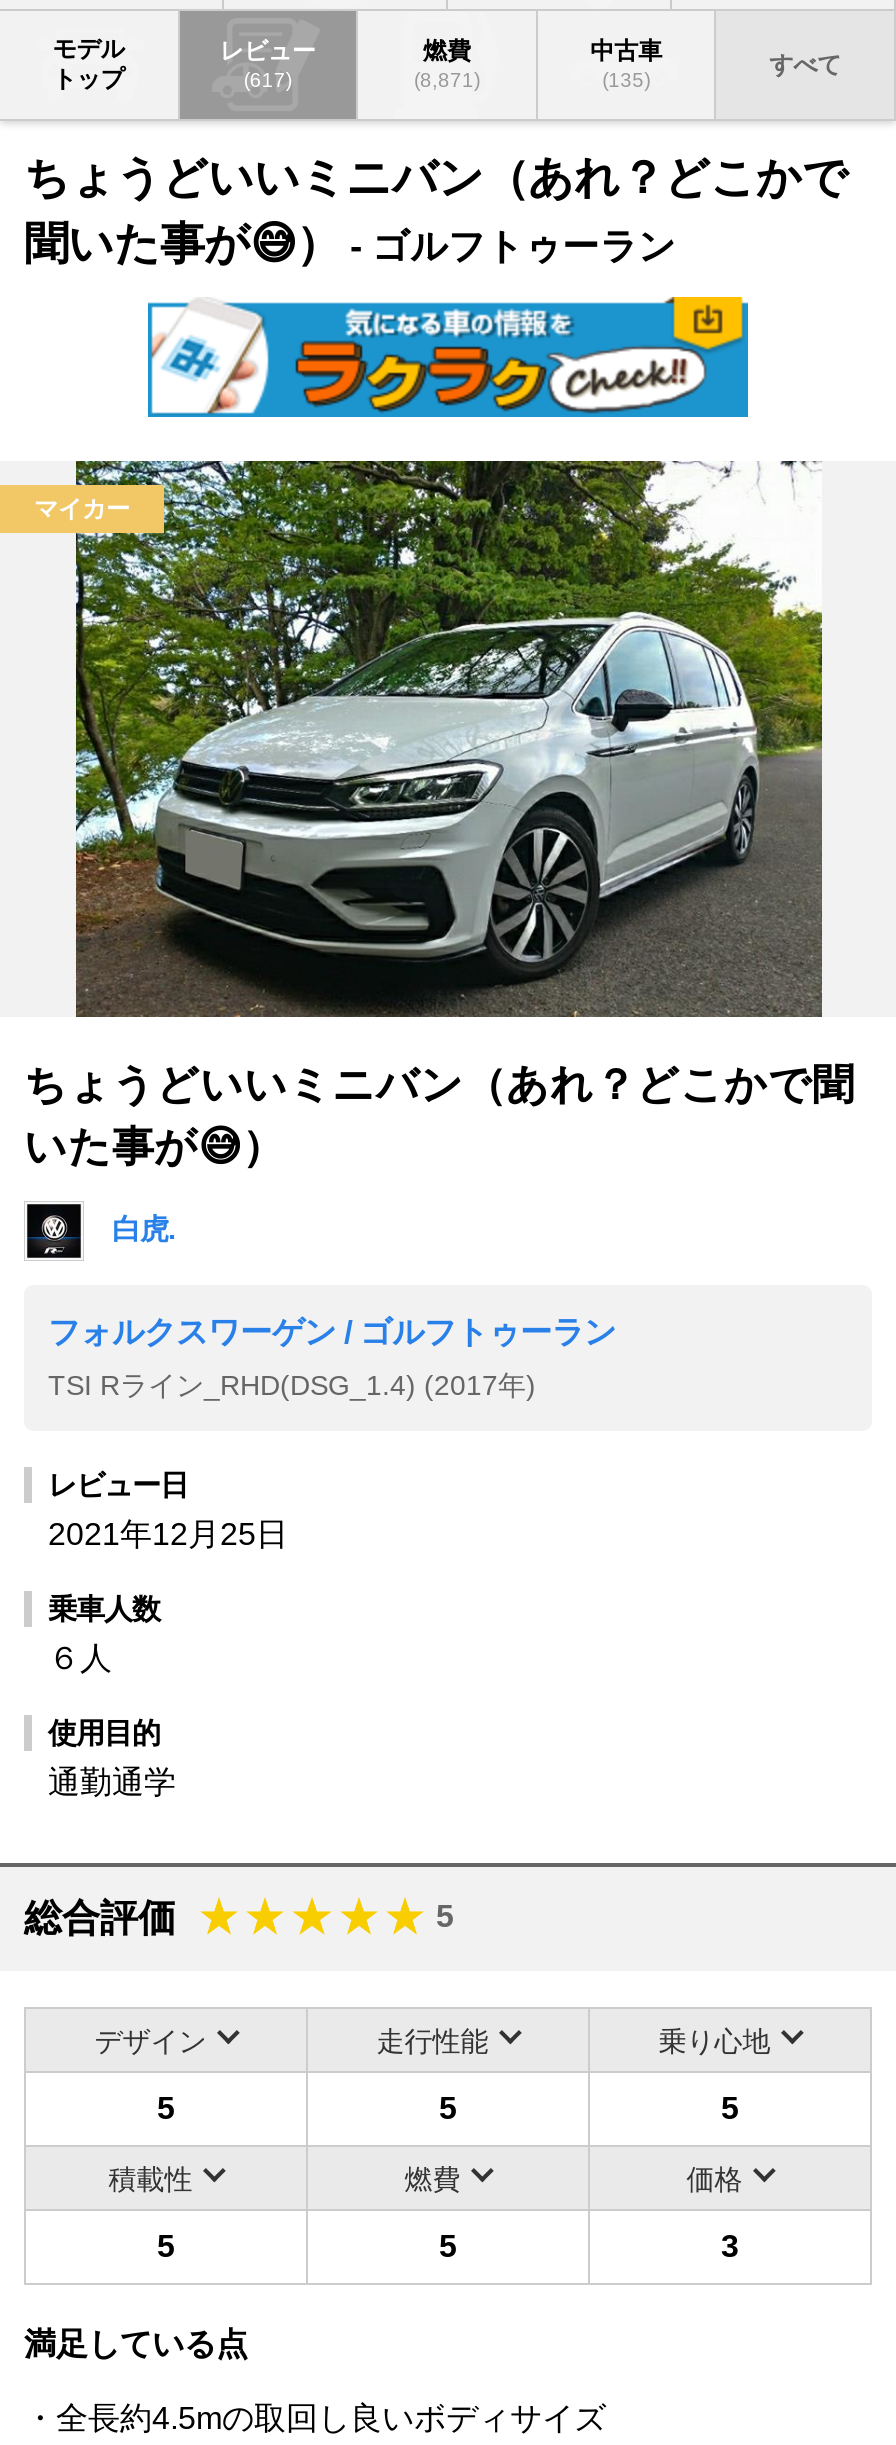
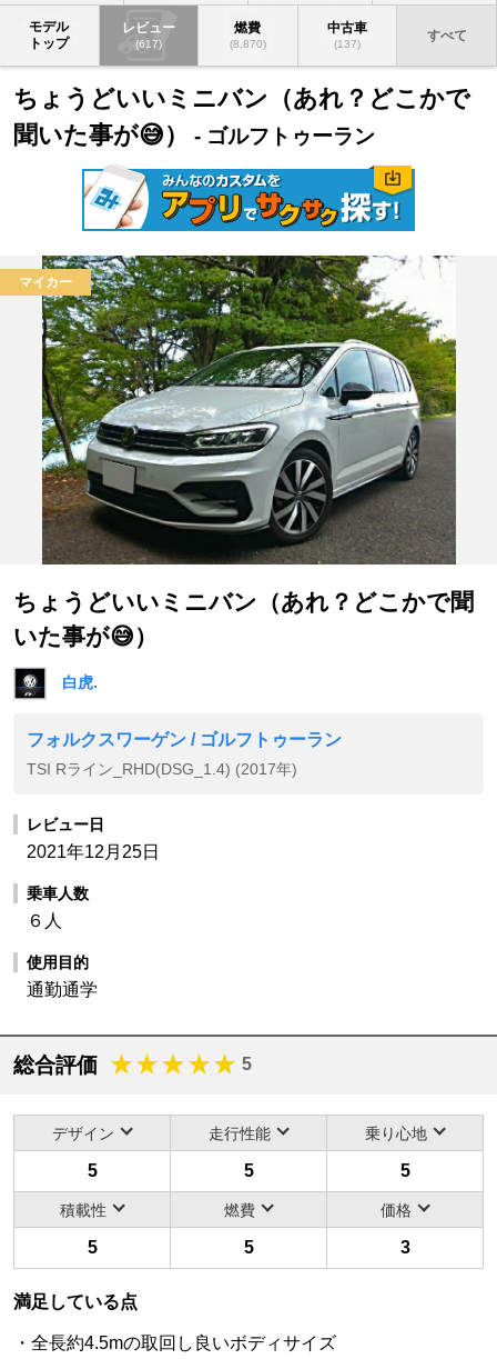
- (8,871)
+ (8,870)

- (135)
+ (137)

- [image]
+ [image]
